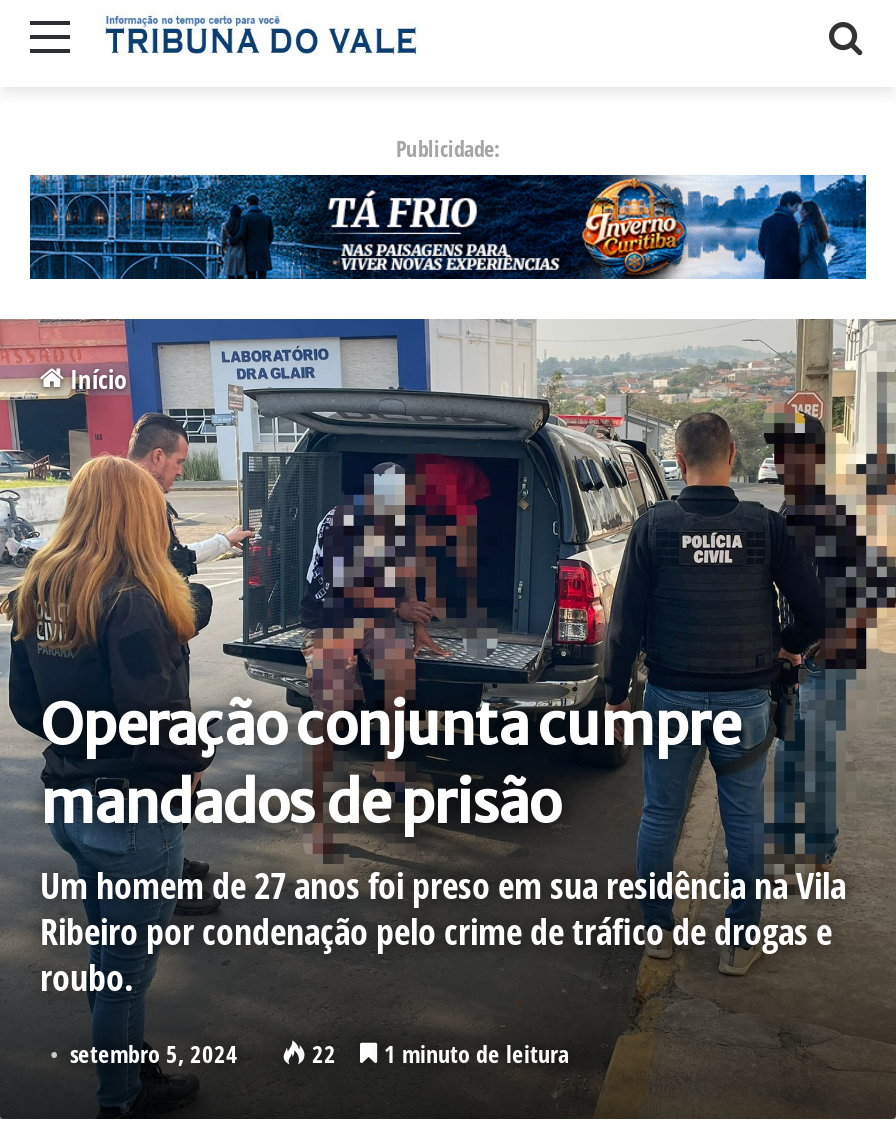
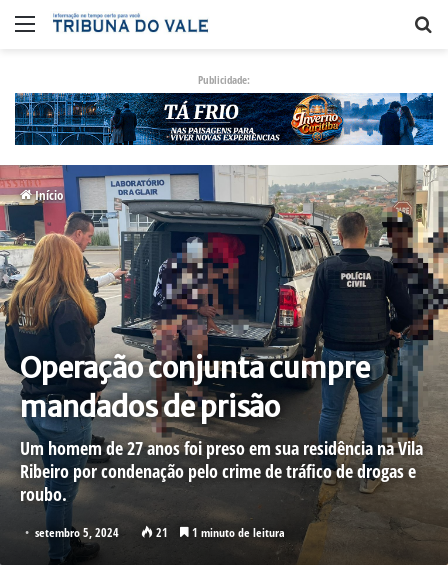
- setembro 5, 2024 22 1 minuto de leitura
+ setembro 5, 2024 21 1 minuto de leitura
